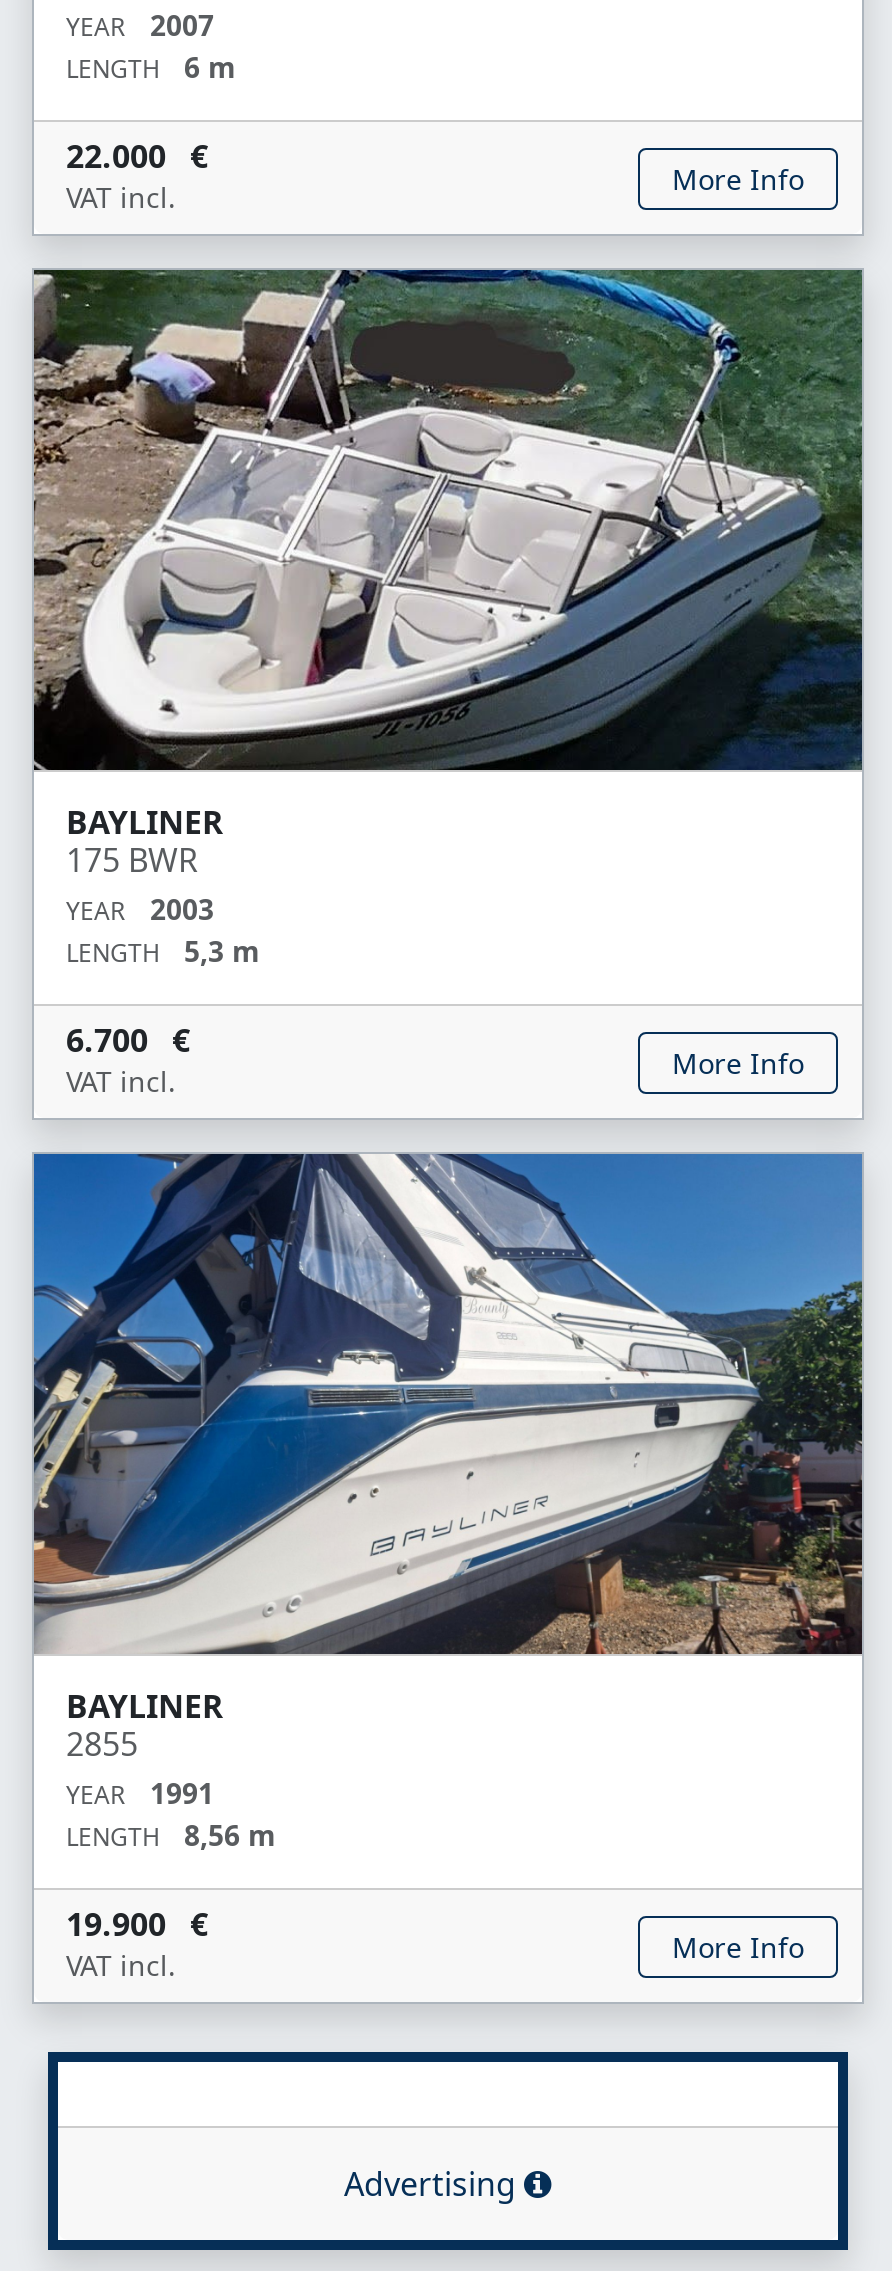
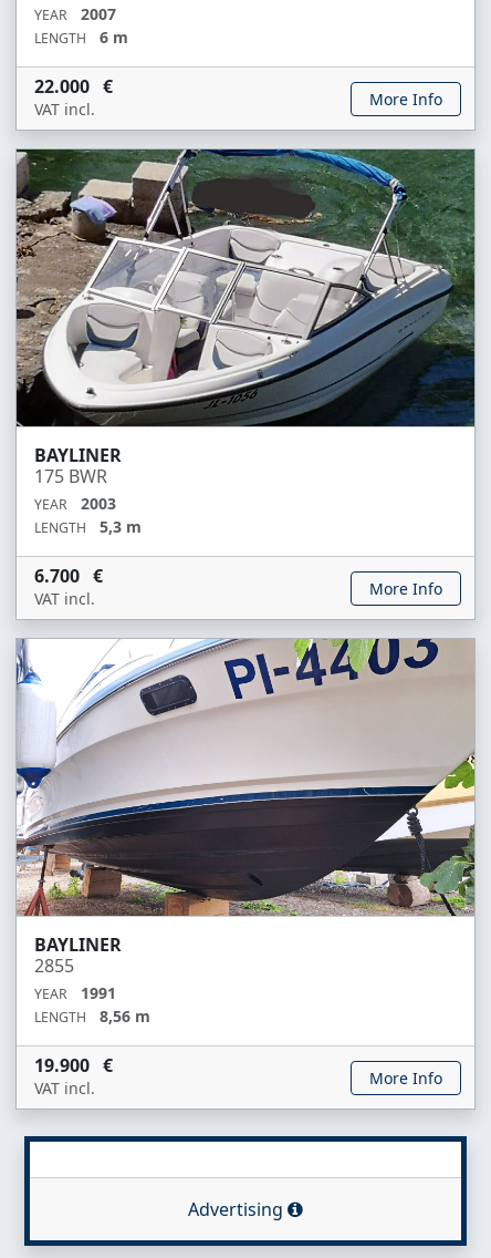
- [image]
+ [image]
